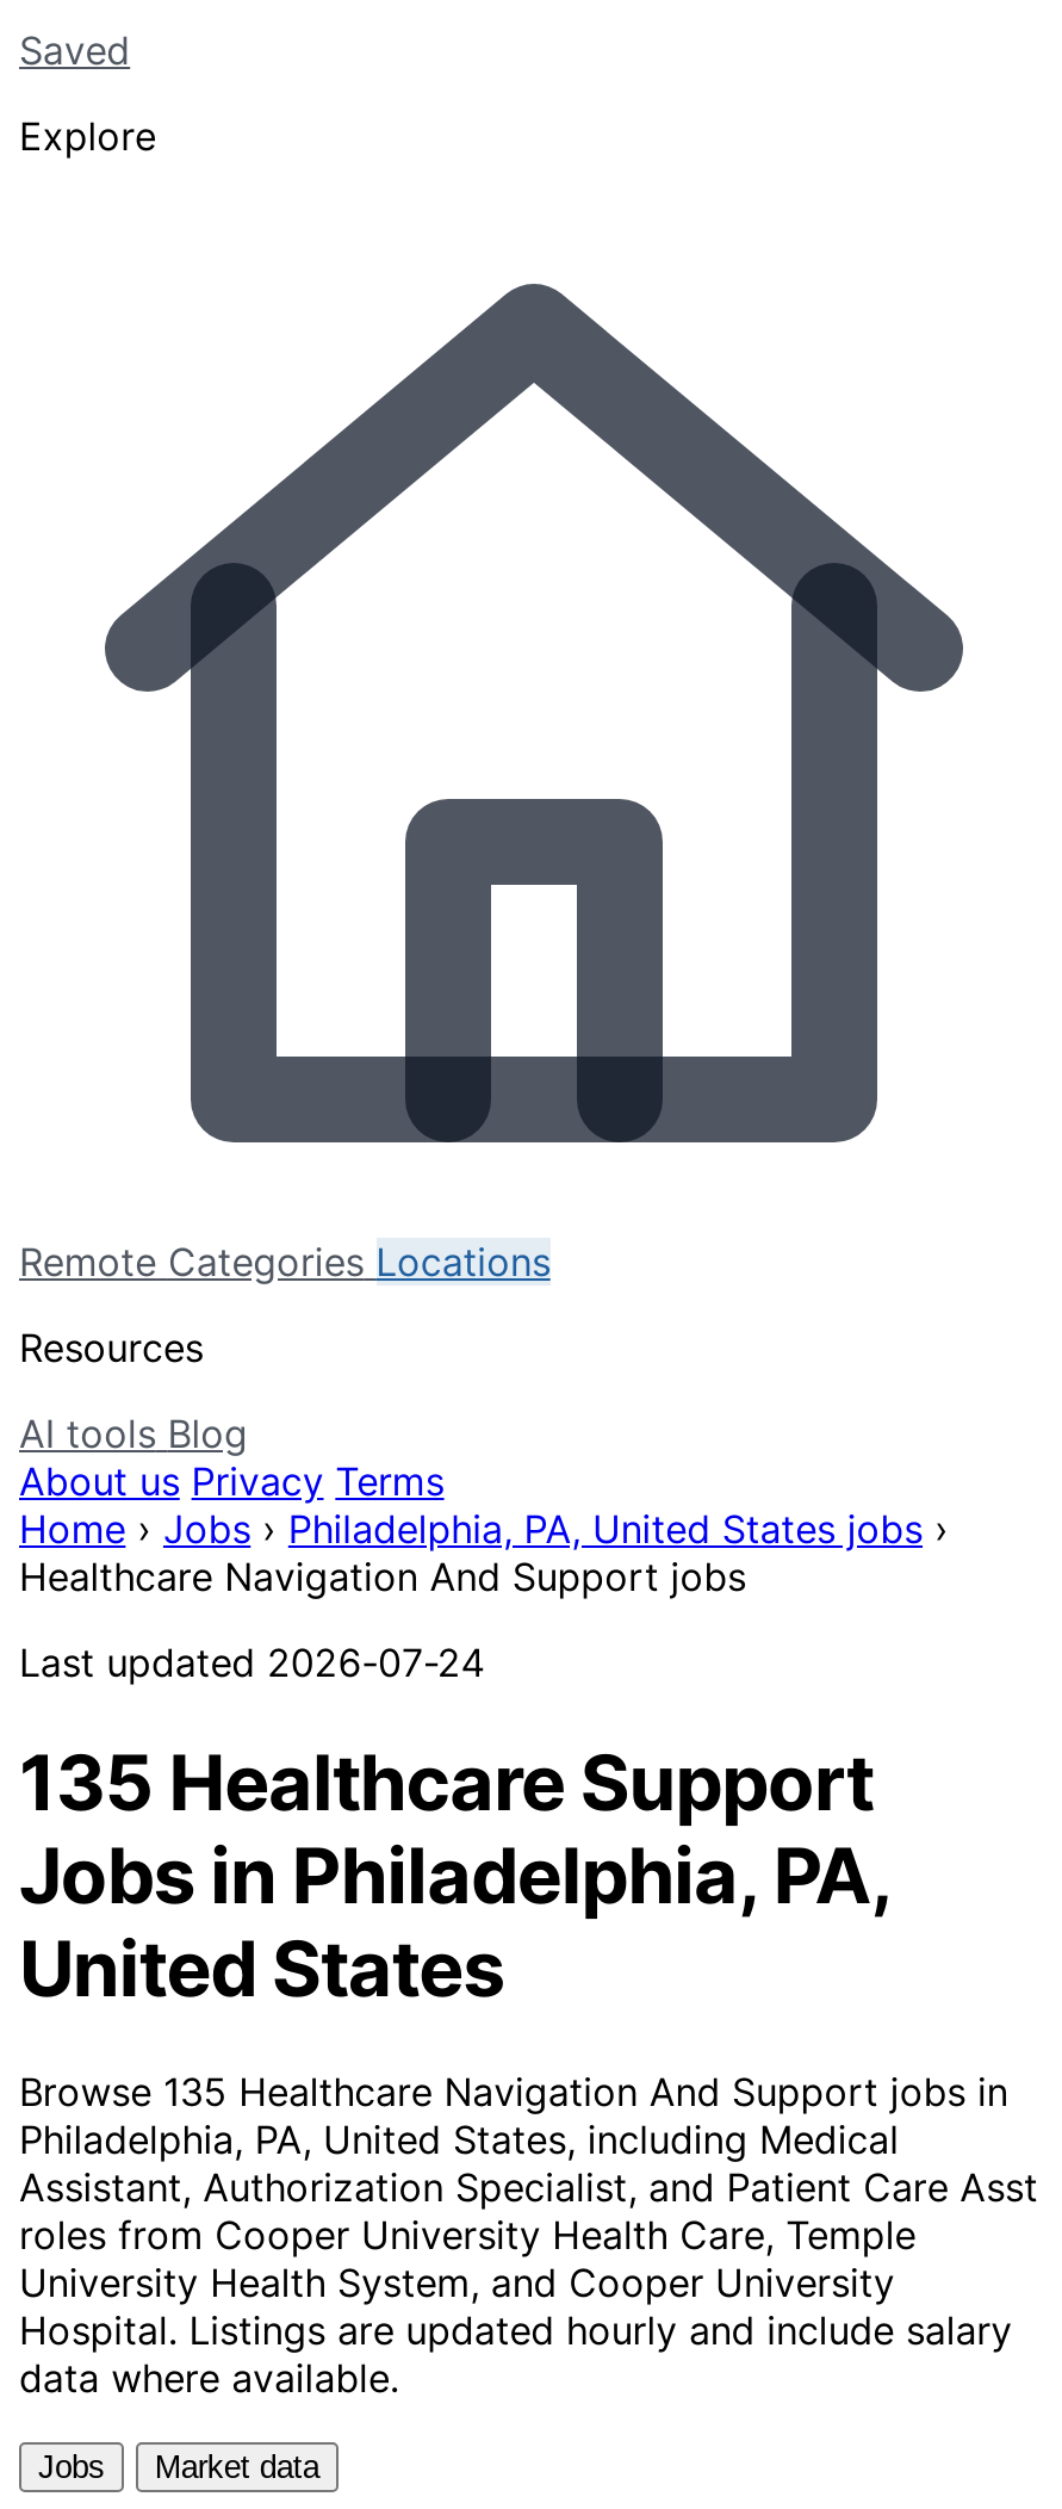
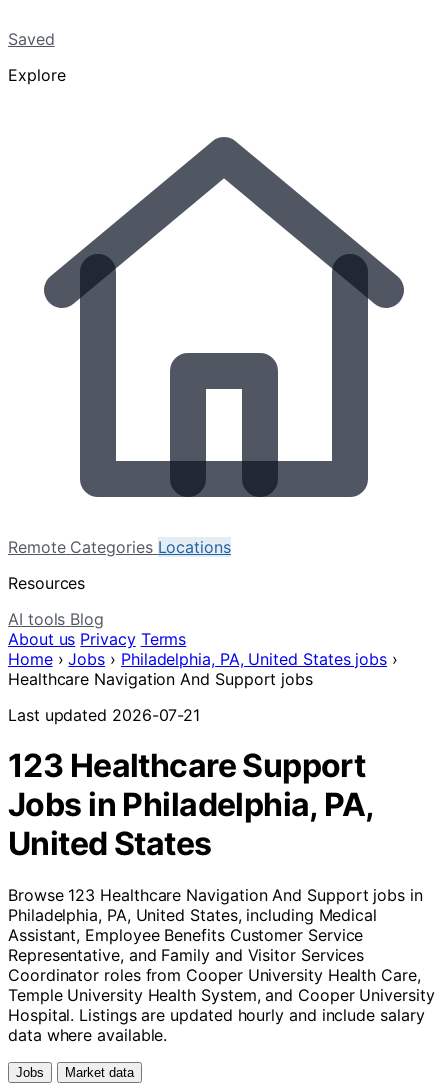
- Last updated 2026-07-24
+ Last updated 2026-07-21

- 135 Healthcare Support
+ 123 Healthcare Support

- Browse 135 Healthcare Navigation And Support jobs in
+ Browse 123 Healthcare Navigation And Support jobs in

- Assistant, Authorization Specialist, and Patient Care Asst
- roles from Cooper University Health Care, Temple
- University Health System, and Cooper University
+ Assistant, Employee Benefits Customer Service
+ Representative, and Family and Visitor Services
+ Coordinator roles from Cooper University Health Care,
+ Temple University Health System, and Cooper University
